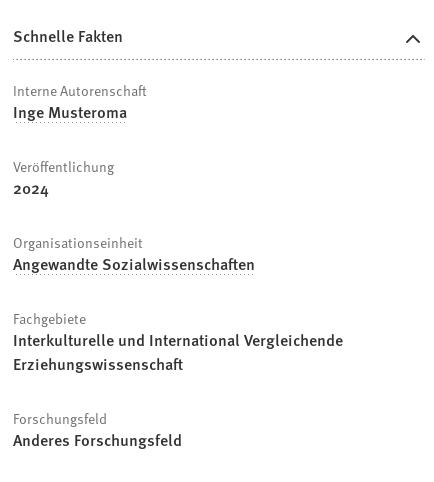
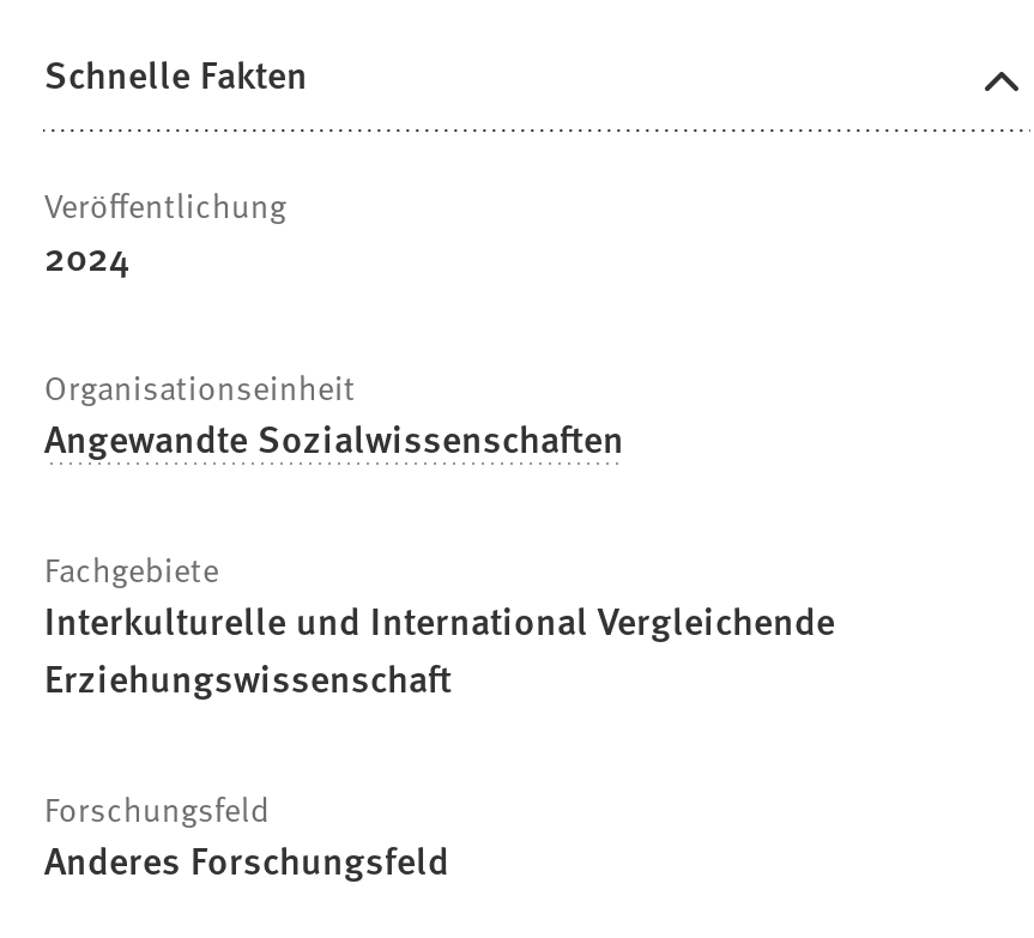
- Interne Autorenschaft
- Inge Musteroma
